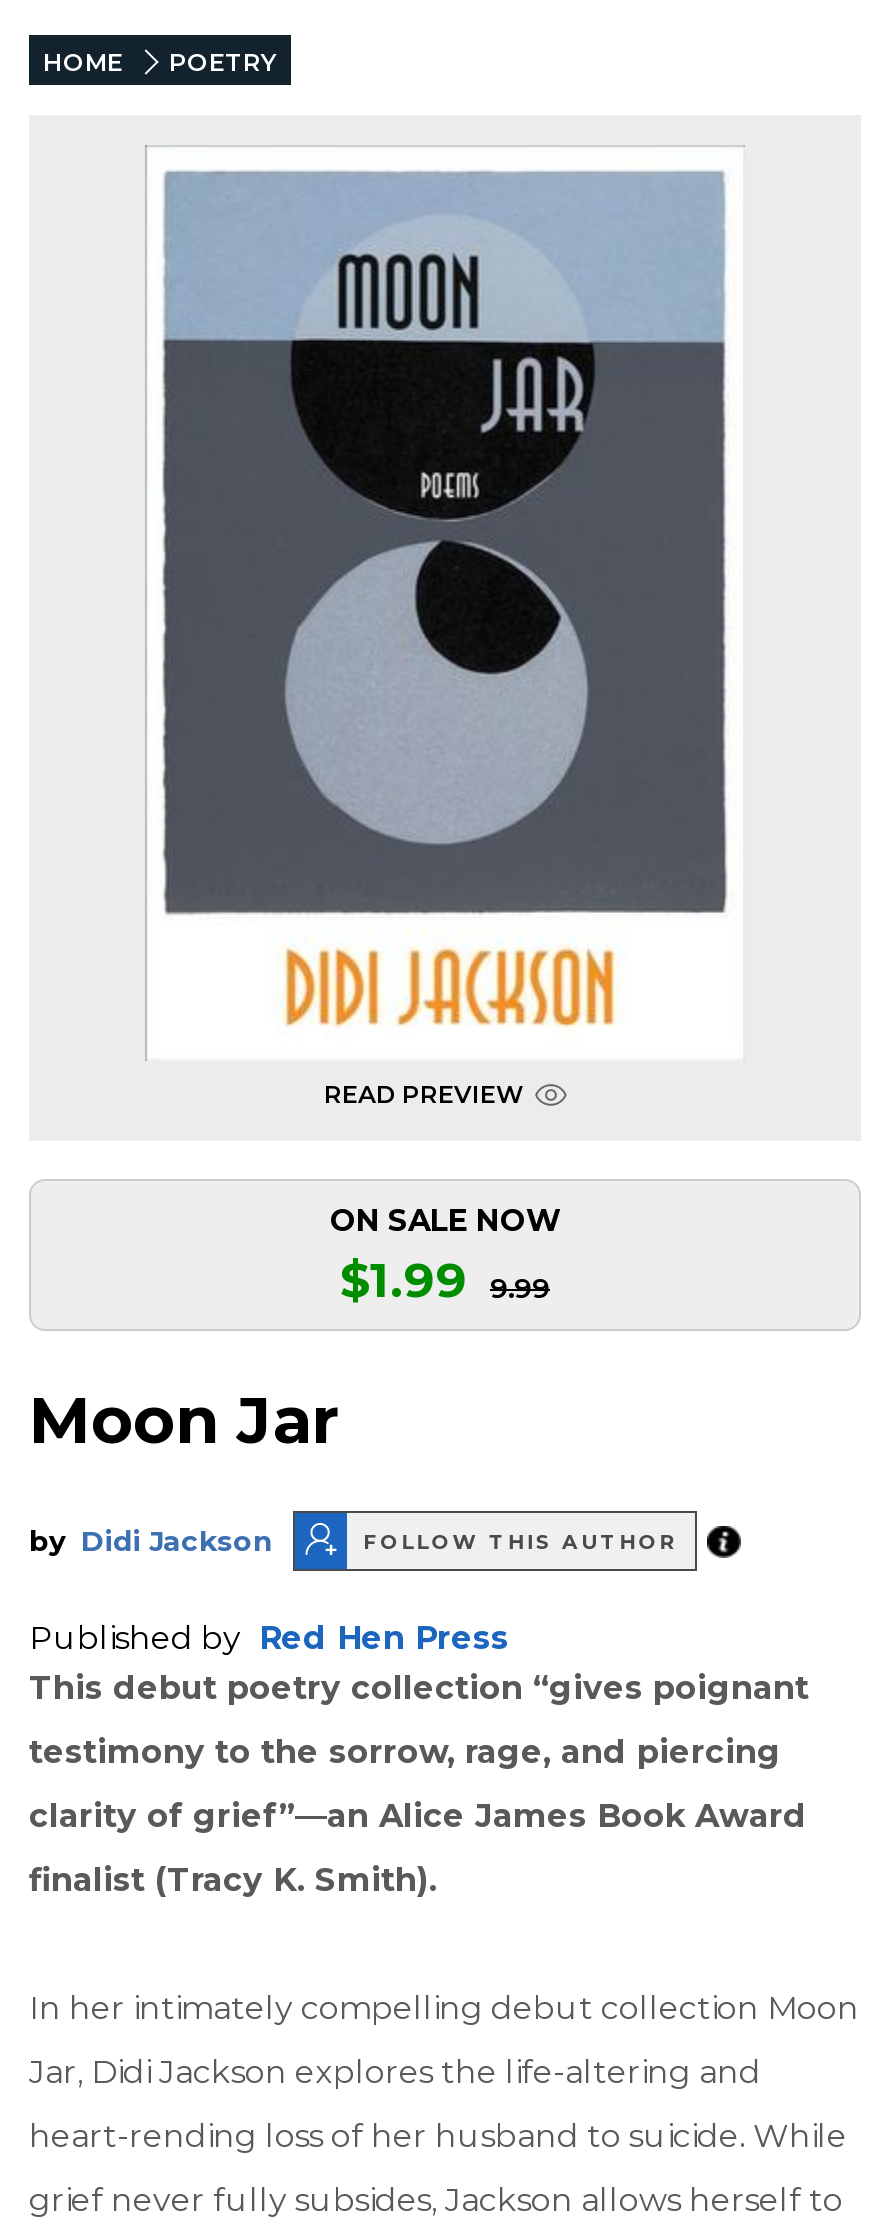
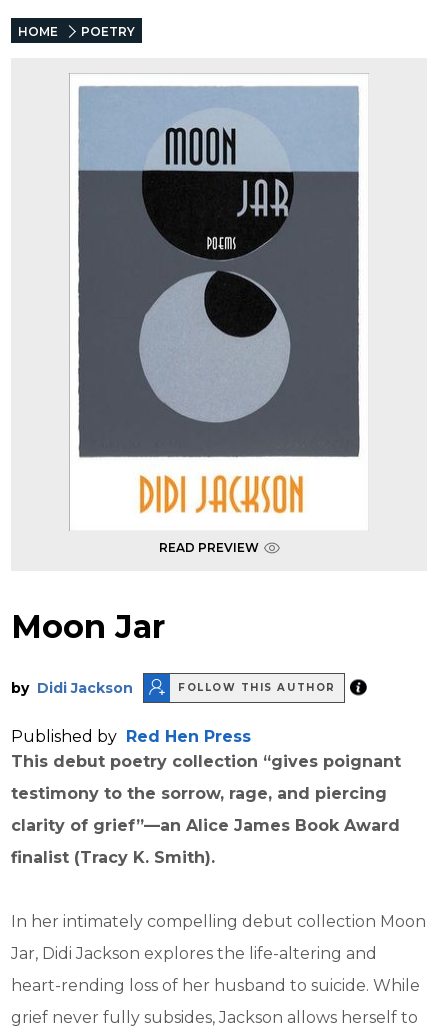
- ON SALE NOW
- $1.99
- 9.99
